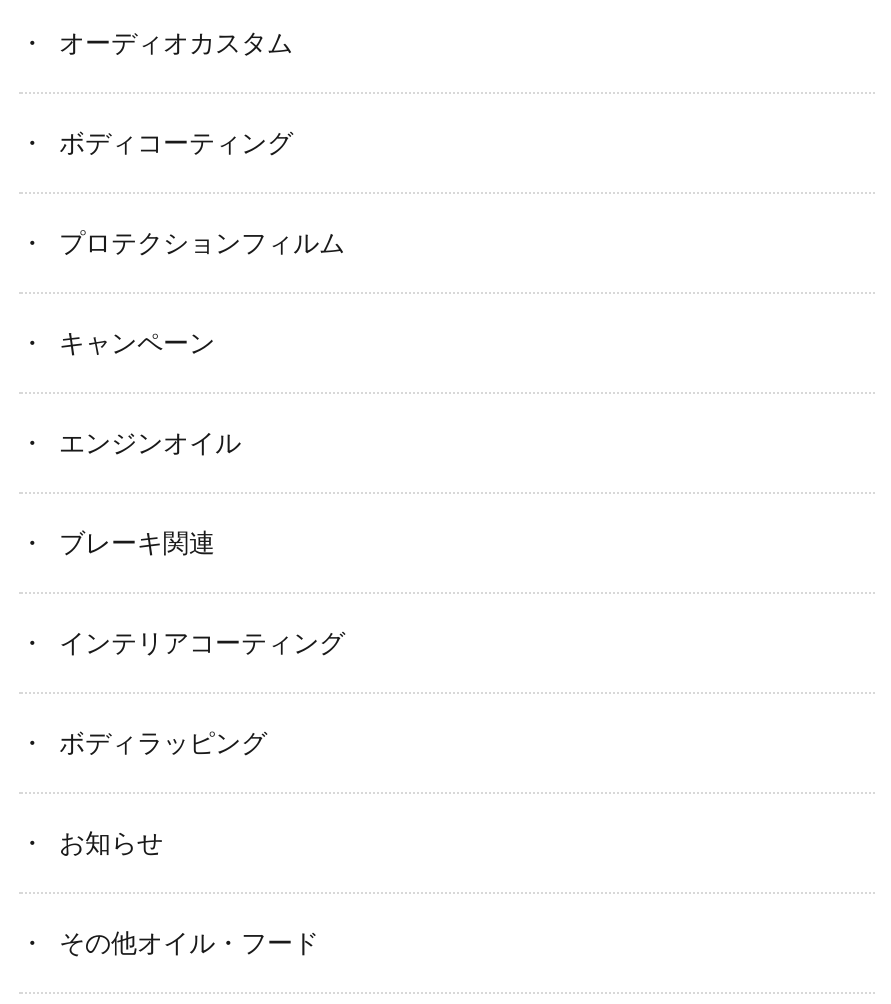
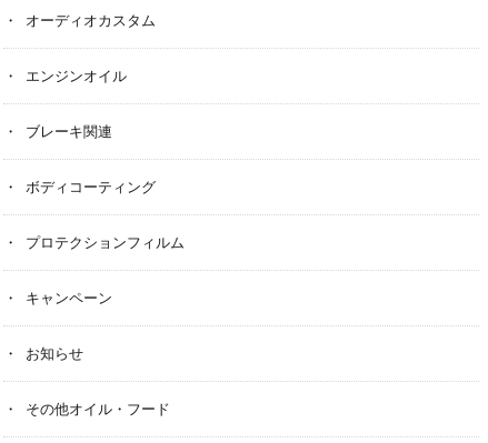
moved down: ボディコーティング | プロテクションフィルム | キャンペーン

moved up: エンジンオイル | ブレーキ関連

- インテリアコーティング
- ボディラッピング
